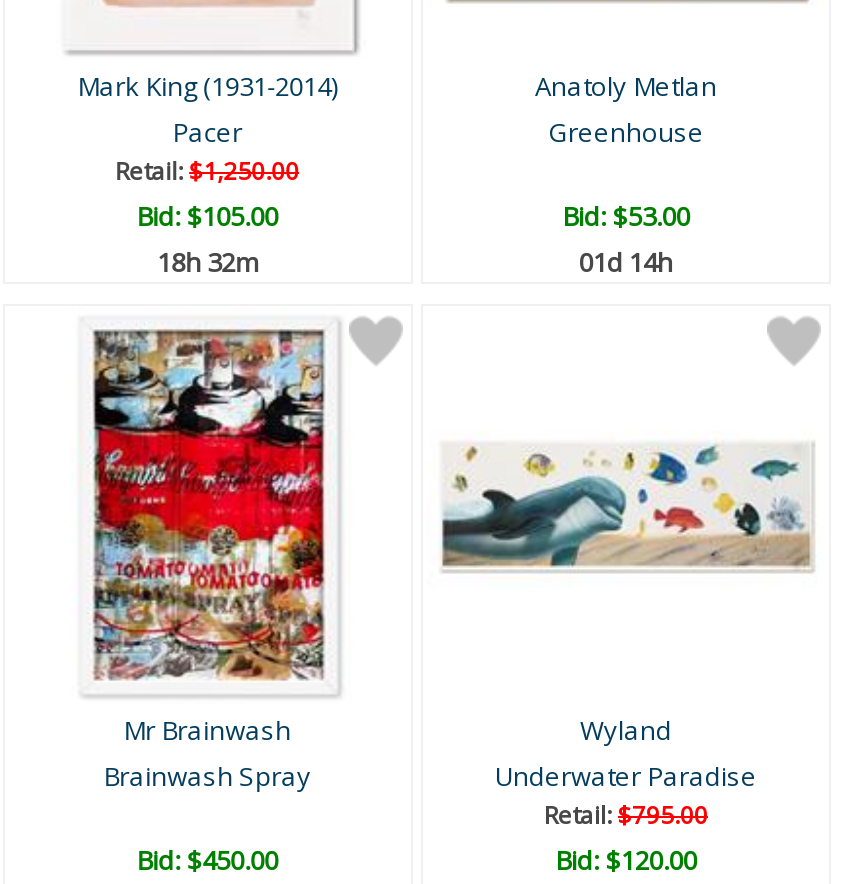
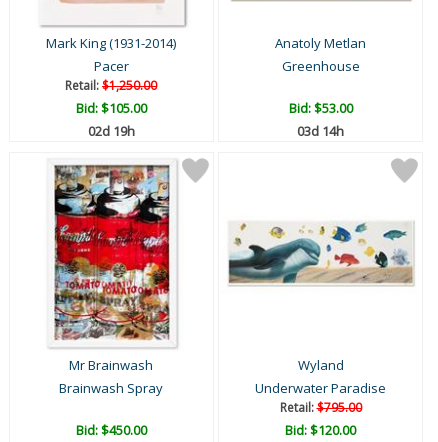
- 18h 32m
+ 02d 19h

- 01d 14h
+ 03d 14h
